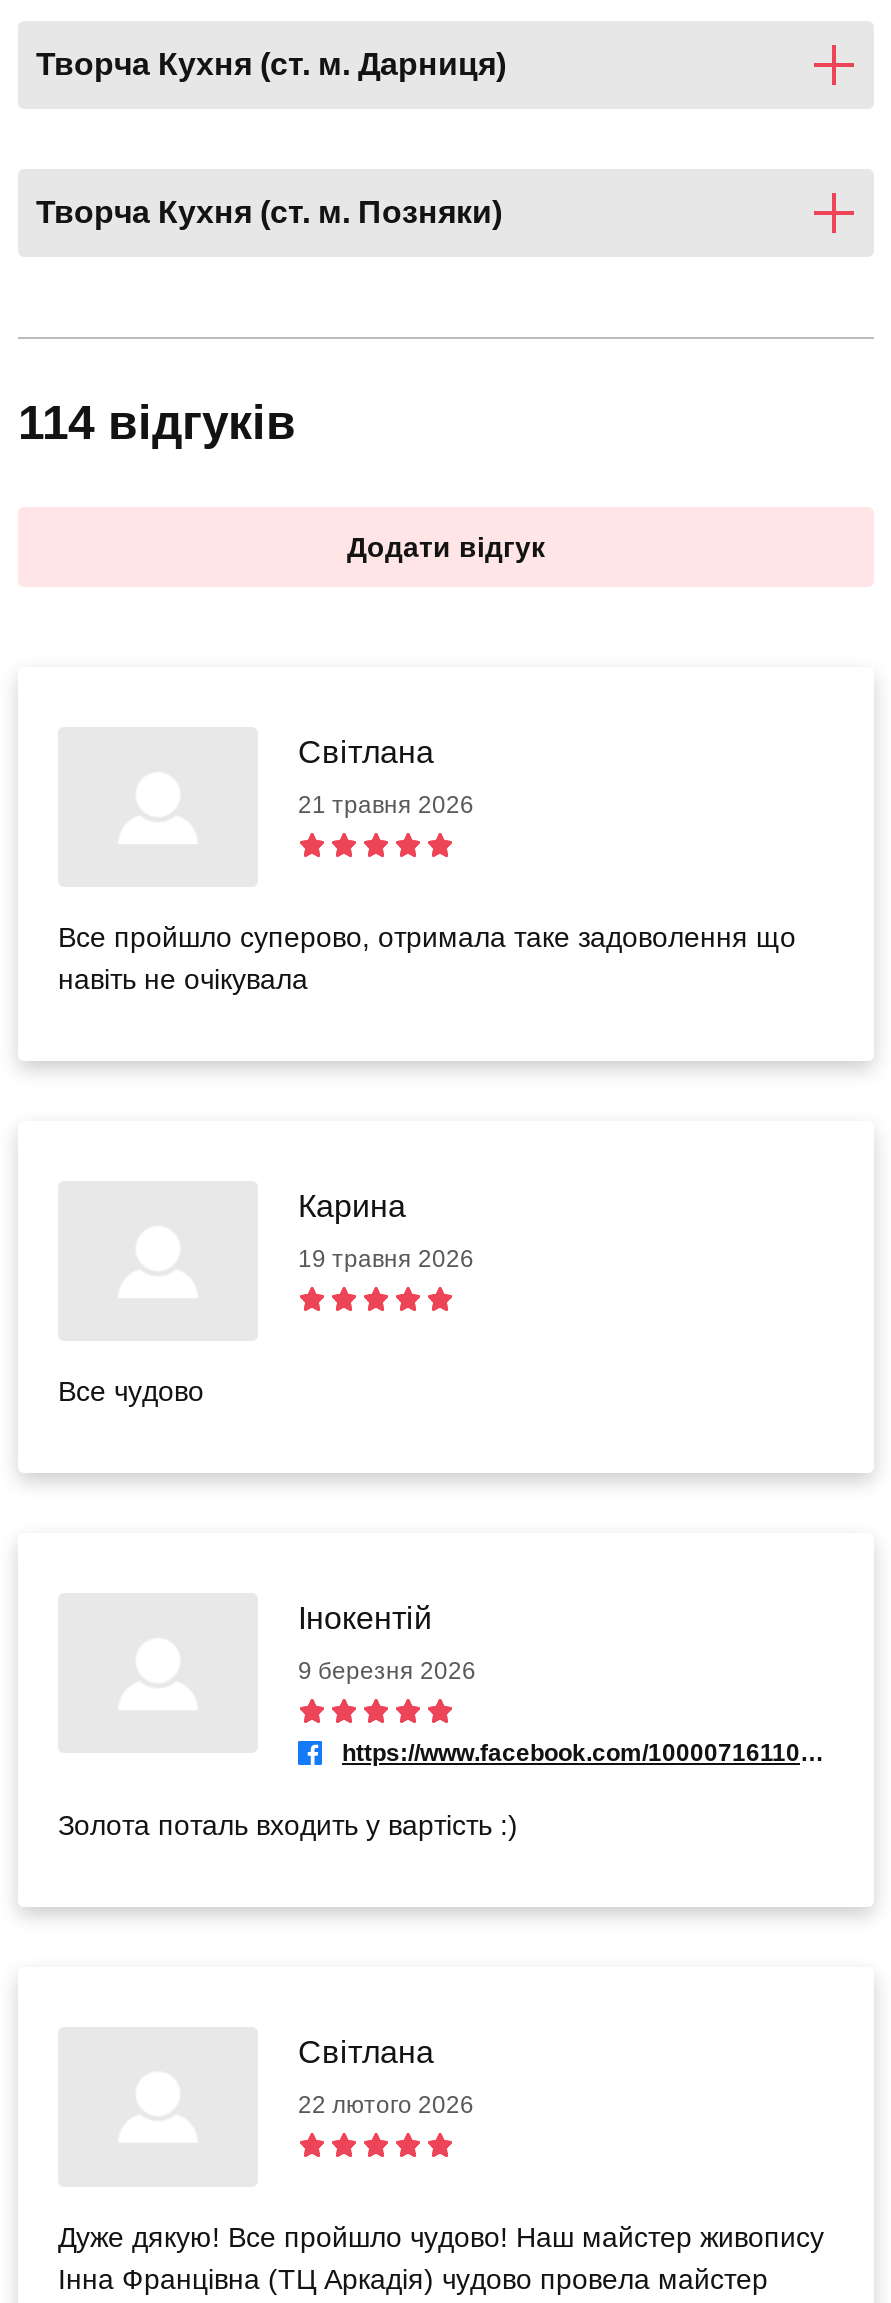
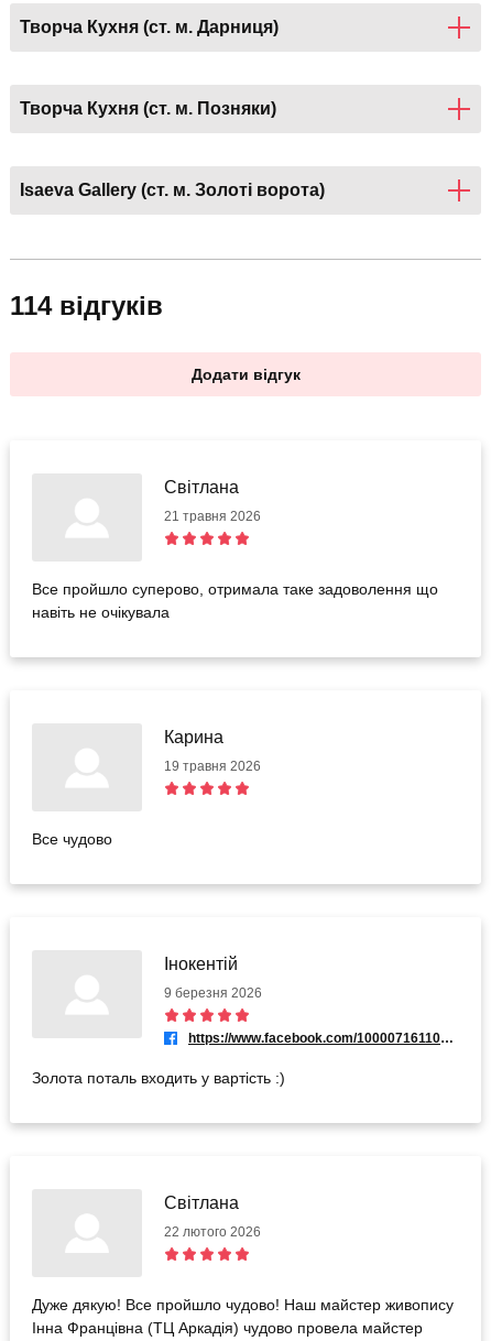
+ Isaeva Gallery (ст. м. Золоті ворота)
